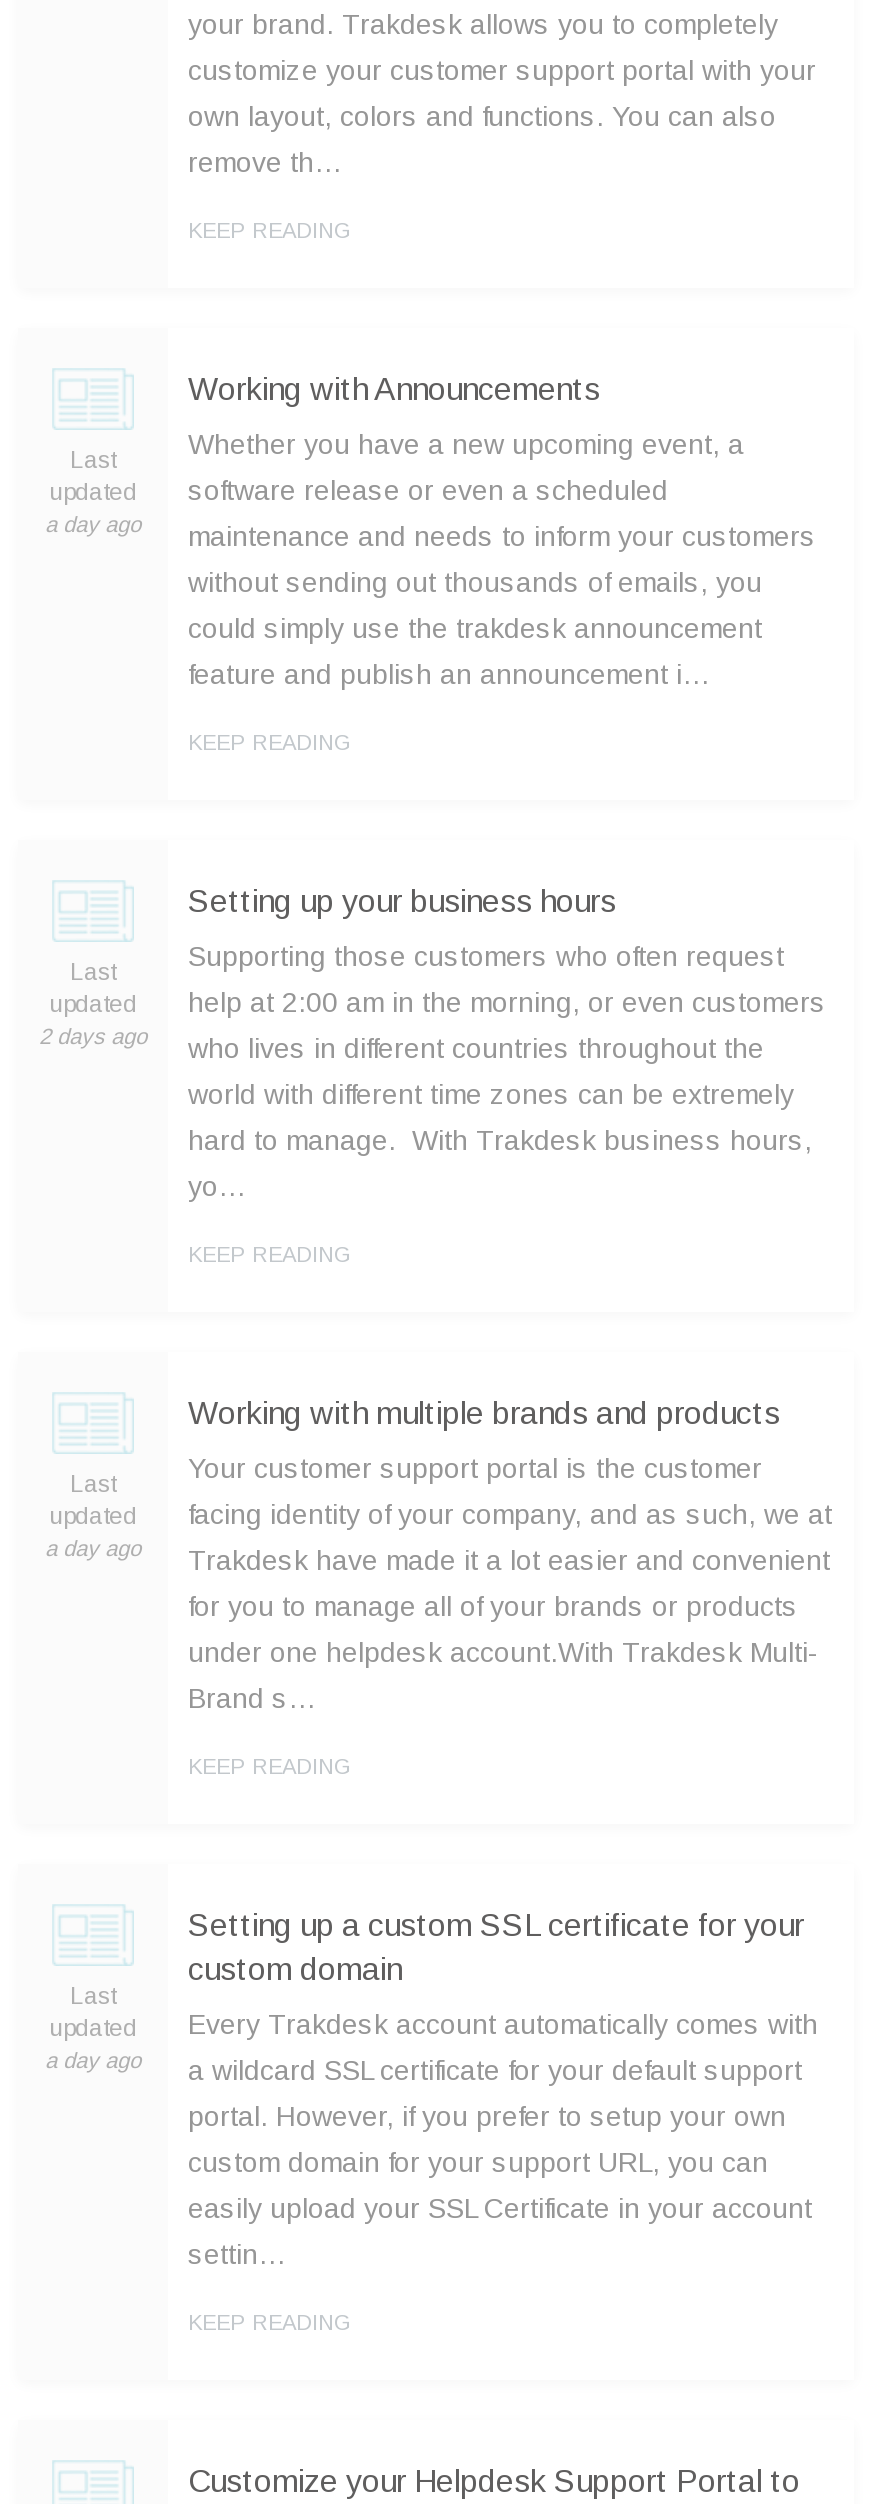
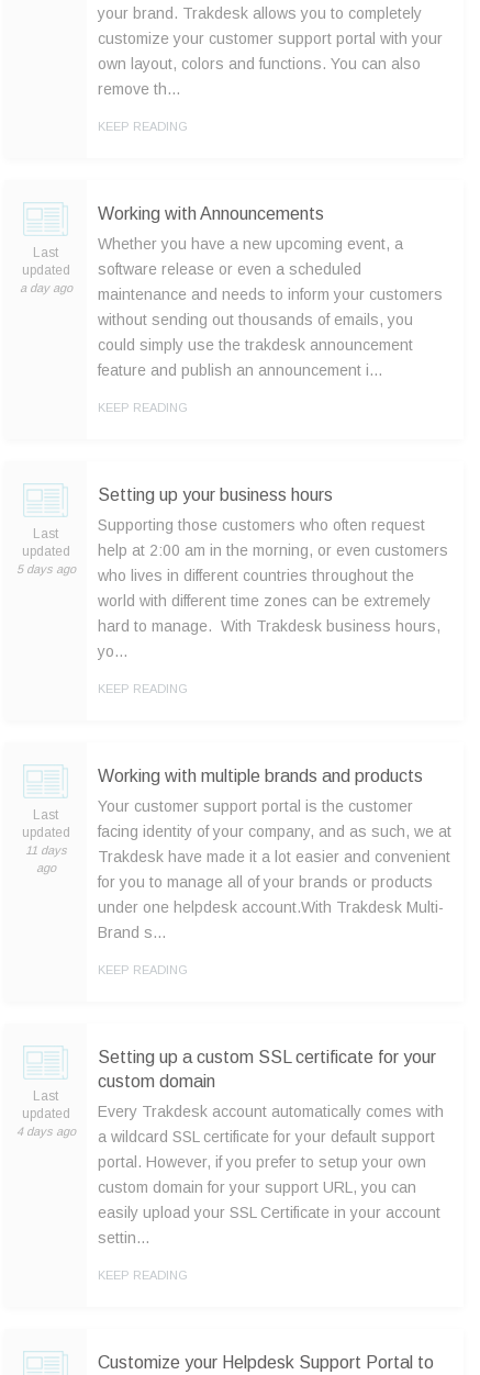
- 2 days ago who lives in different countries throughout the
+ 5 days ago who lives in different countries throughout the

- a day ago
+ 11 days
+ ago

- a day ago
+ 4 days ago
